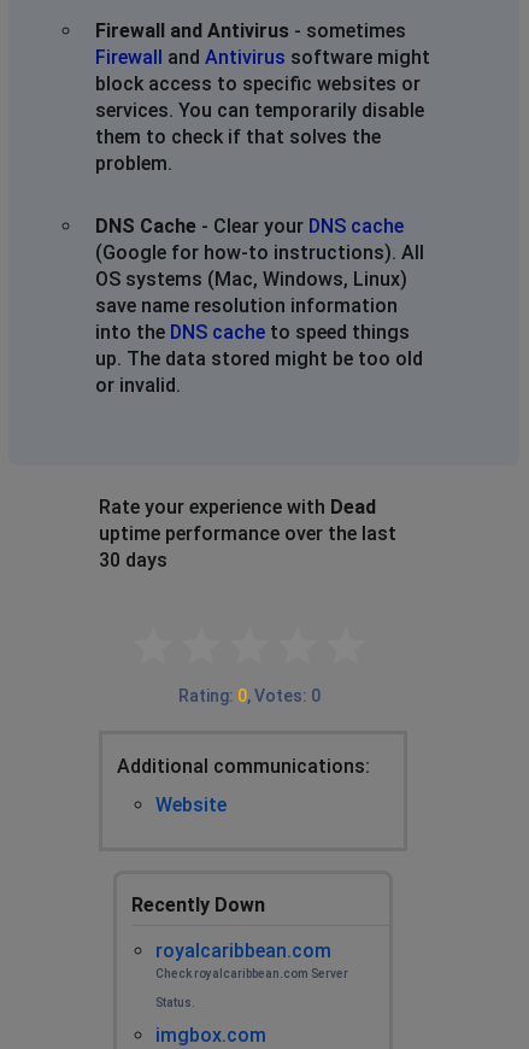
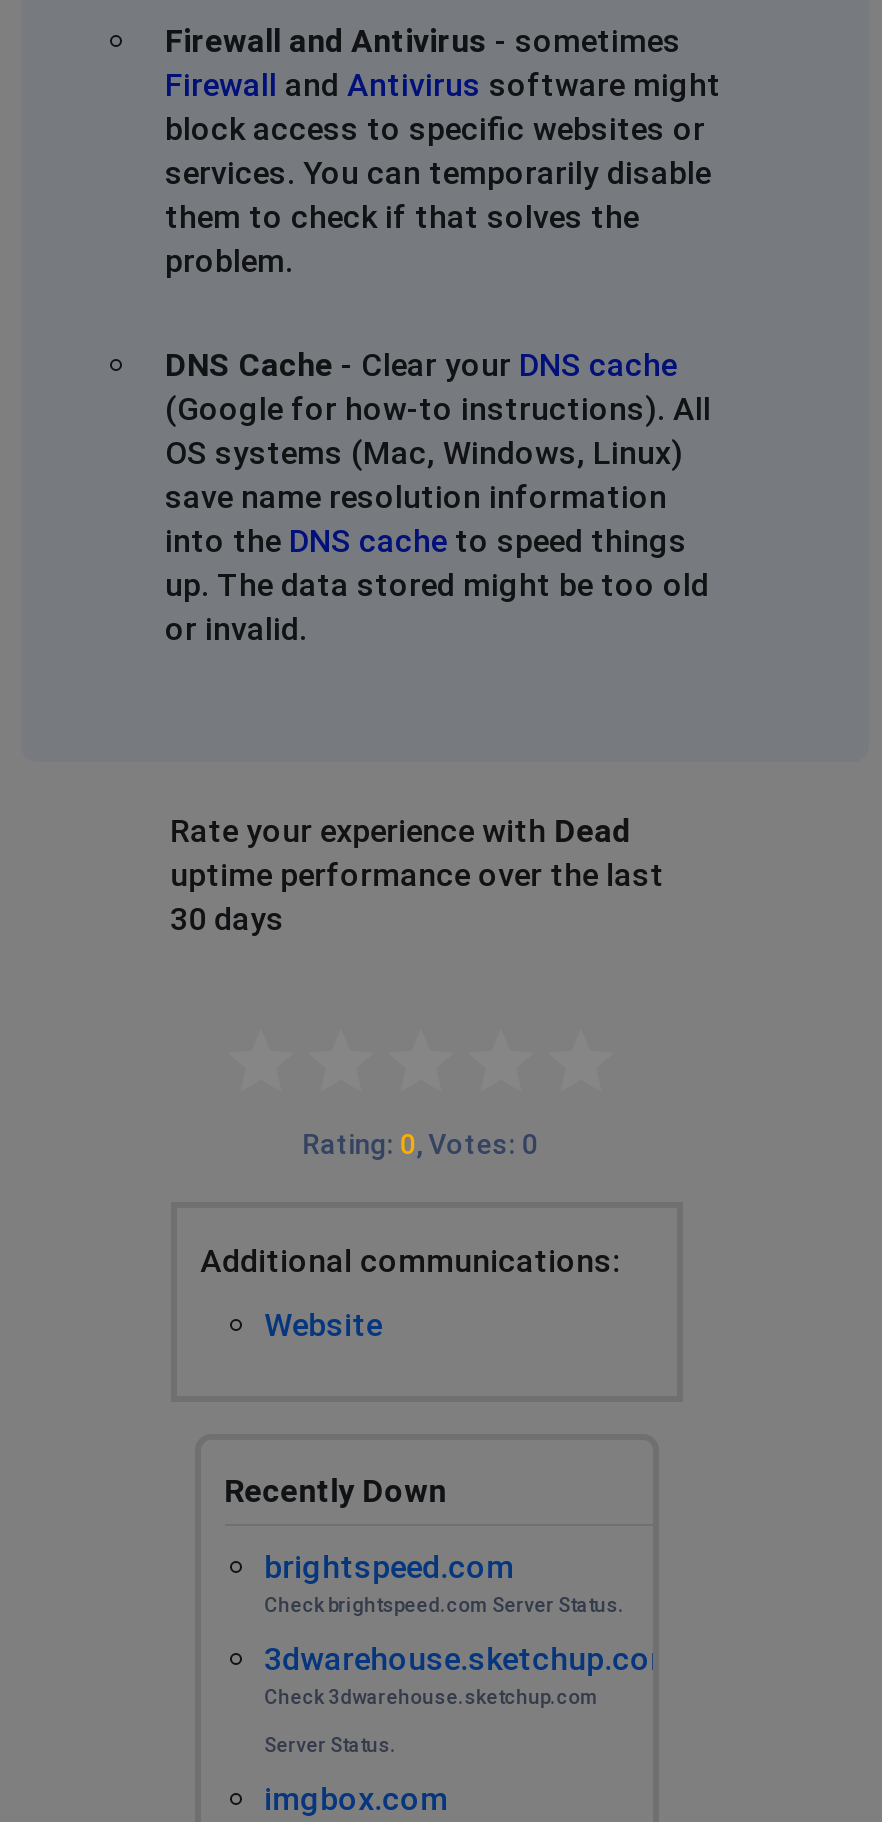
- royalcaribbean.com
- Check royalcaribbean.com Server
- Status.
+ brightspeed.com
+ Check brightspeed.com Server Status.
+ 3dwarehouse.sketchup.com
+ Check 3dwarehouse.sketchup.com
+ Server Status.
